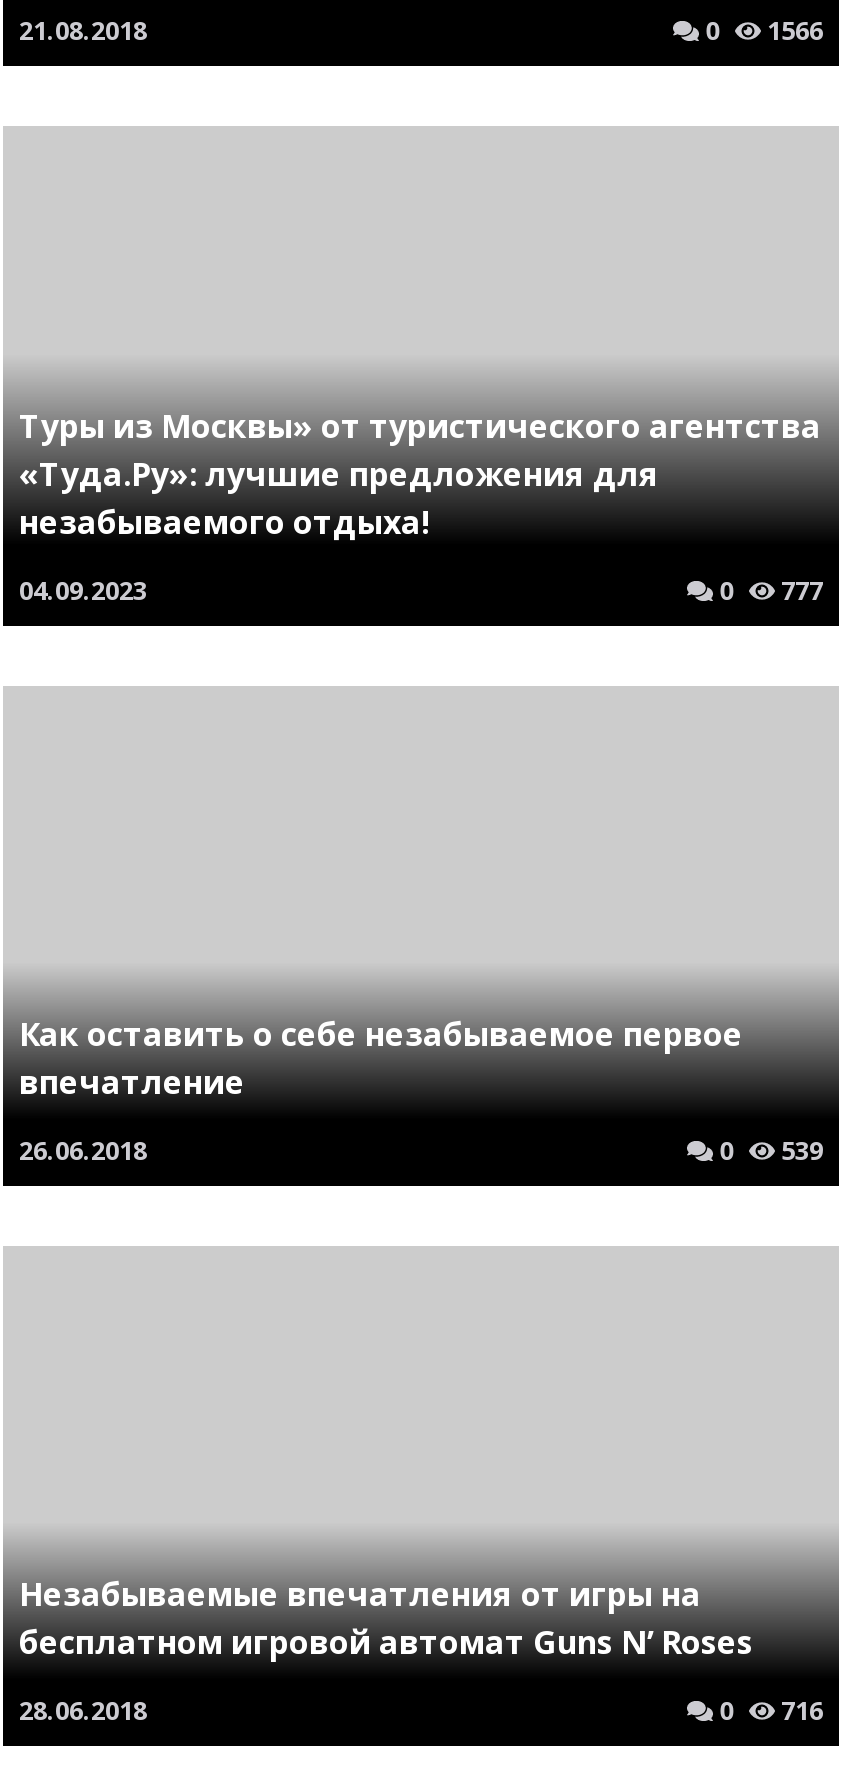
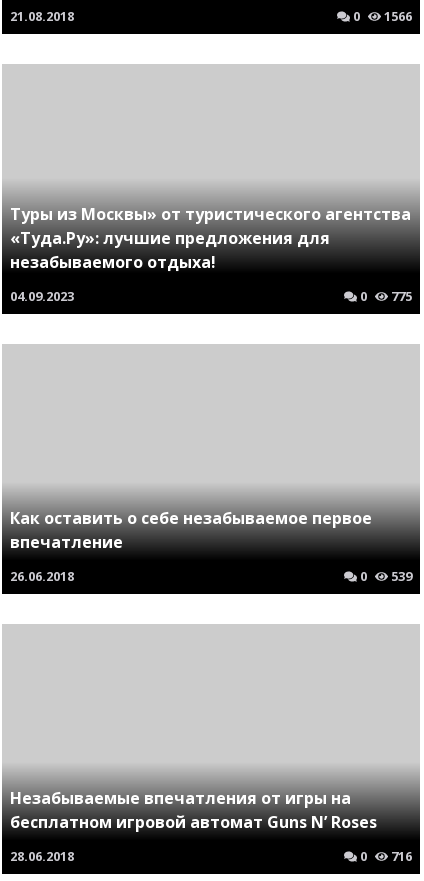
- 0 777
+ 0 775
